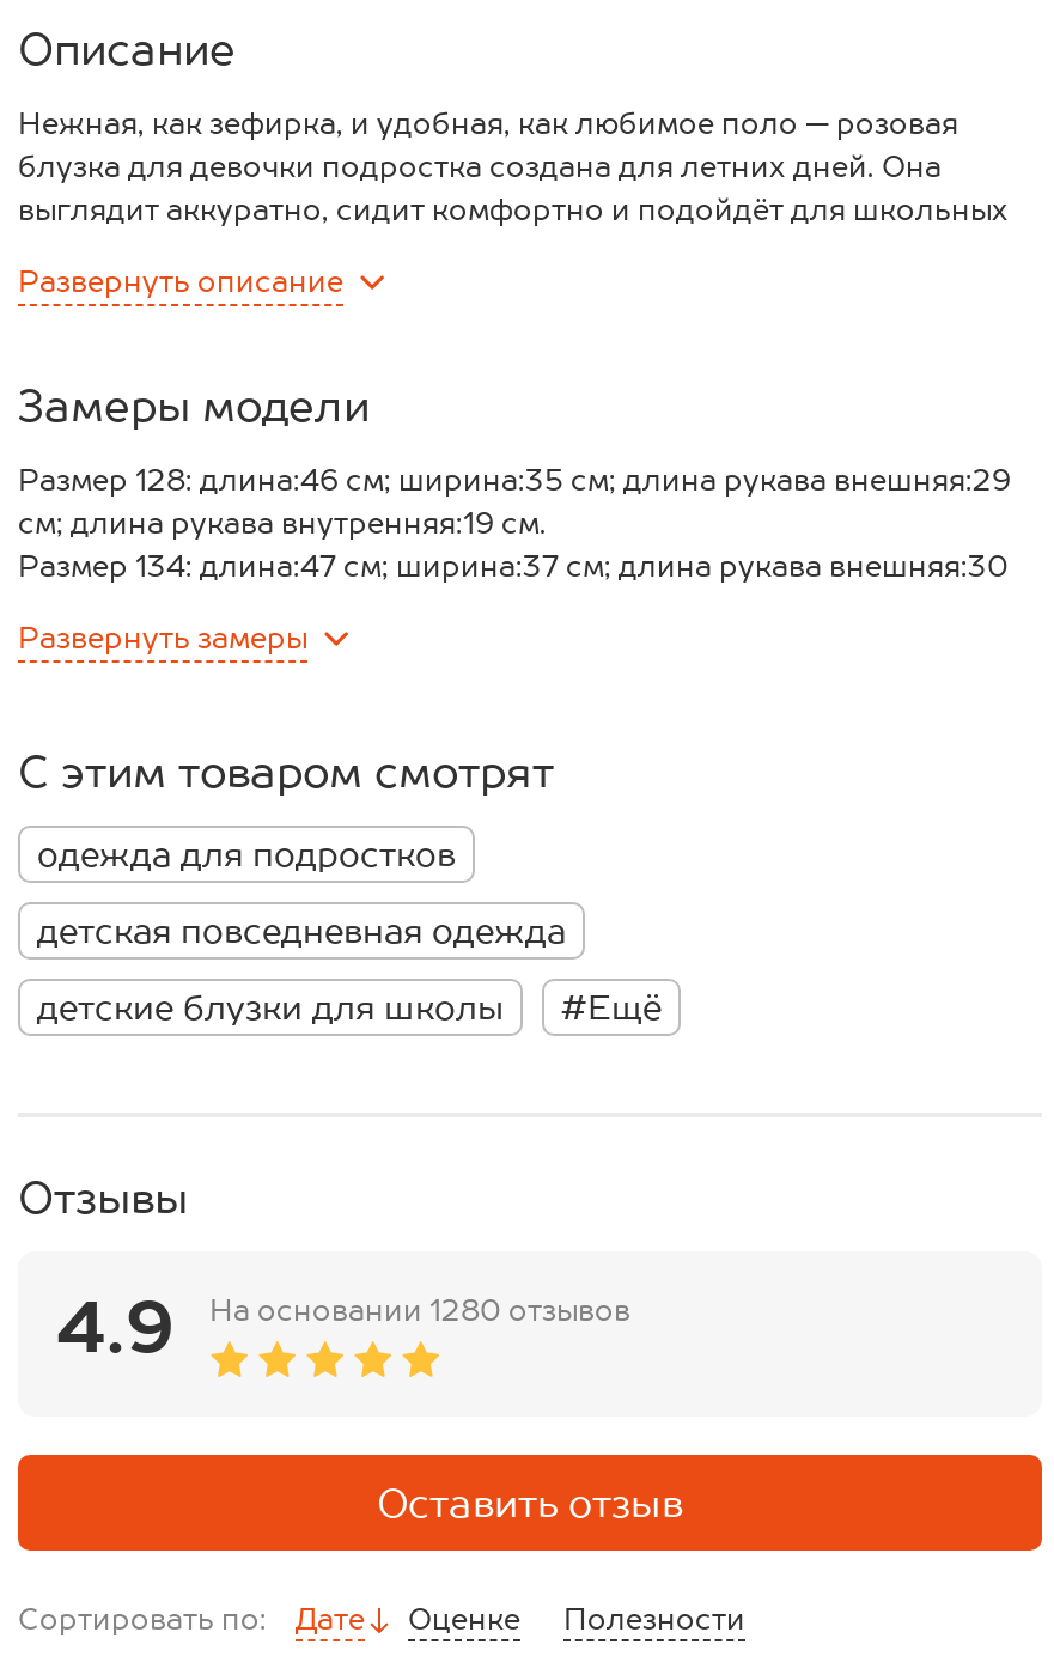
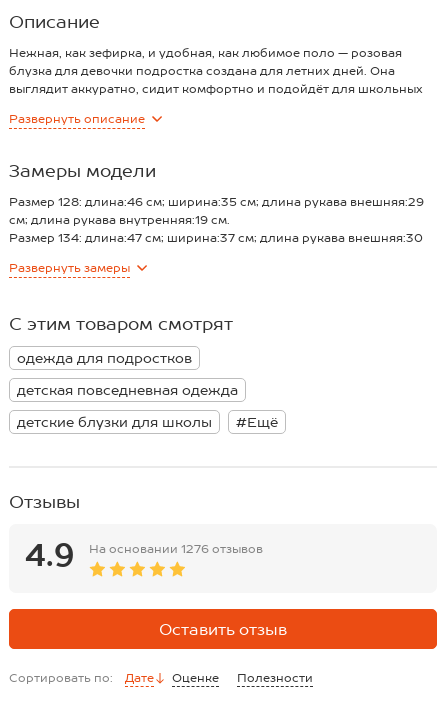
- На основании 1280 отзывов
+ На основании 1276 отзывов
